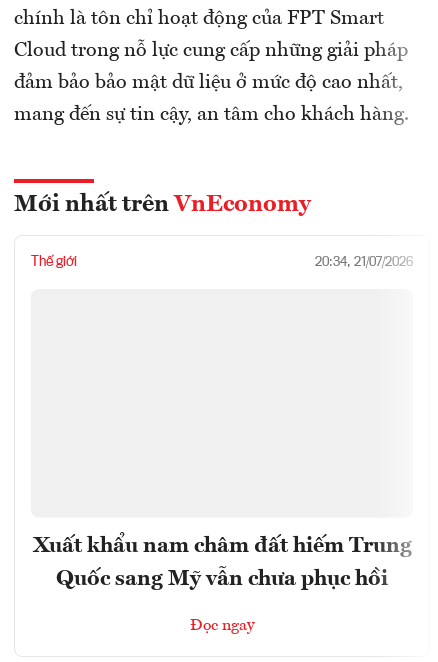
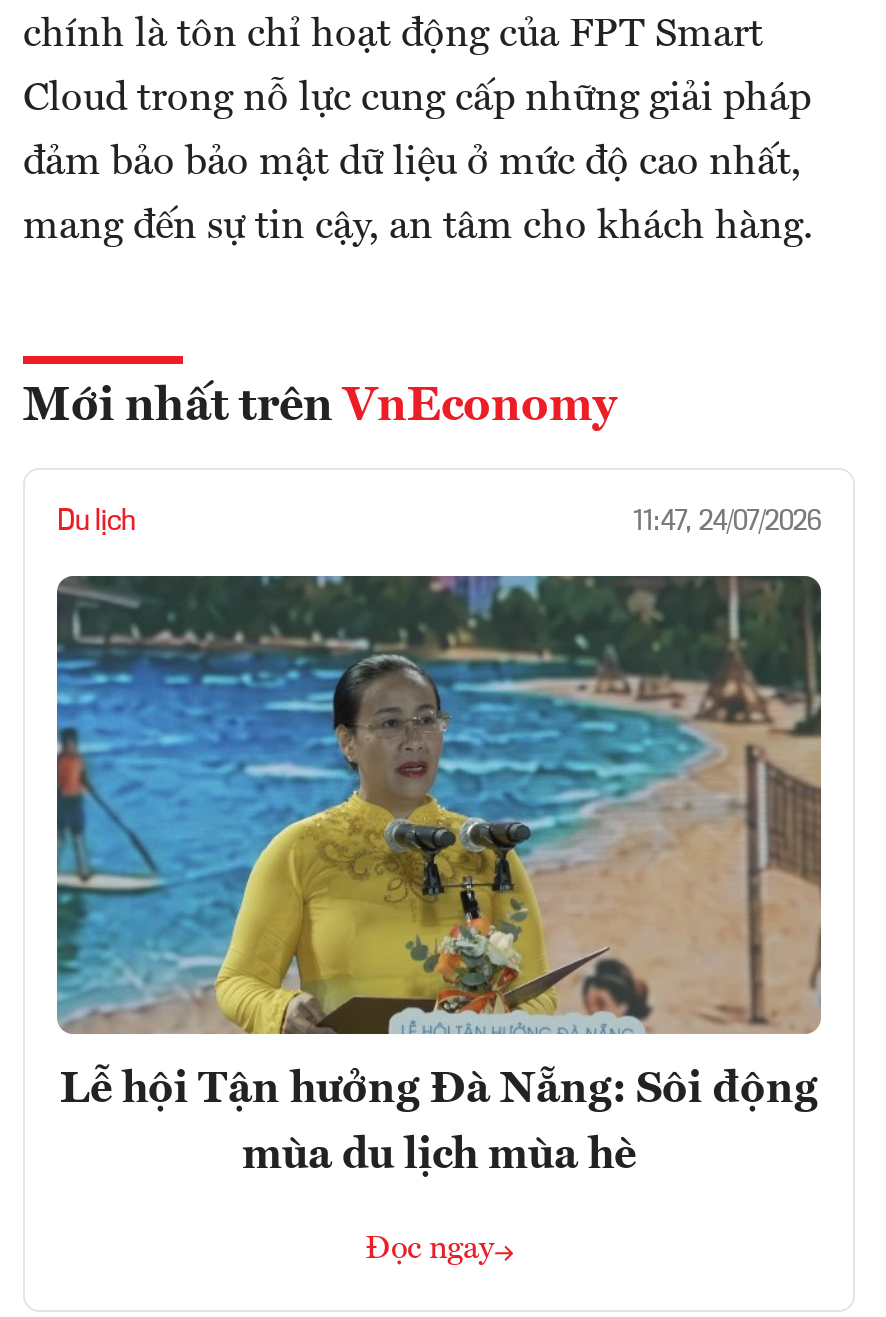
+ [image]

- Thế giới
- 20:34, 21/07/2026
+ Du lịch
+ 11:47, 24/07/2026

- Xuất khẩu nam châm đất hiếm Trung
+ Lễ hội Tận hưởng Đà Nẵng: Sôi động

- Quốc sang Mỹ vẫn chưa phục hồi
+ mùa du lịch mùa hè
